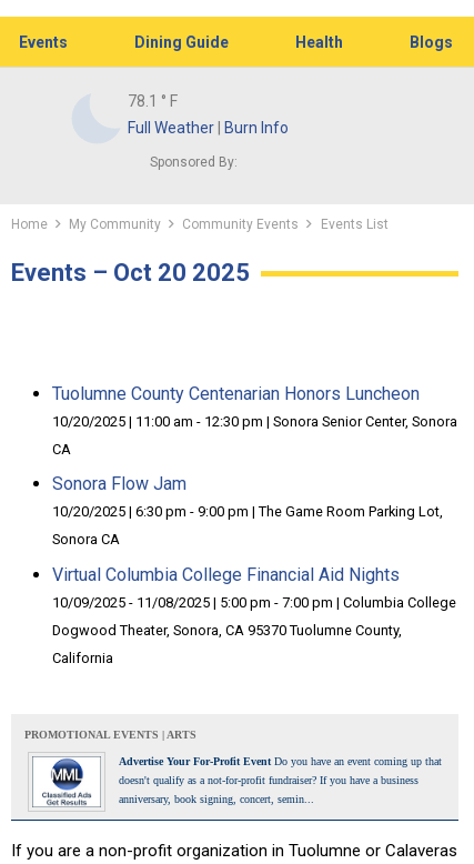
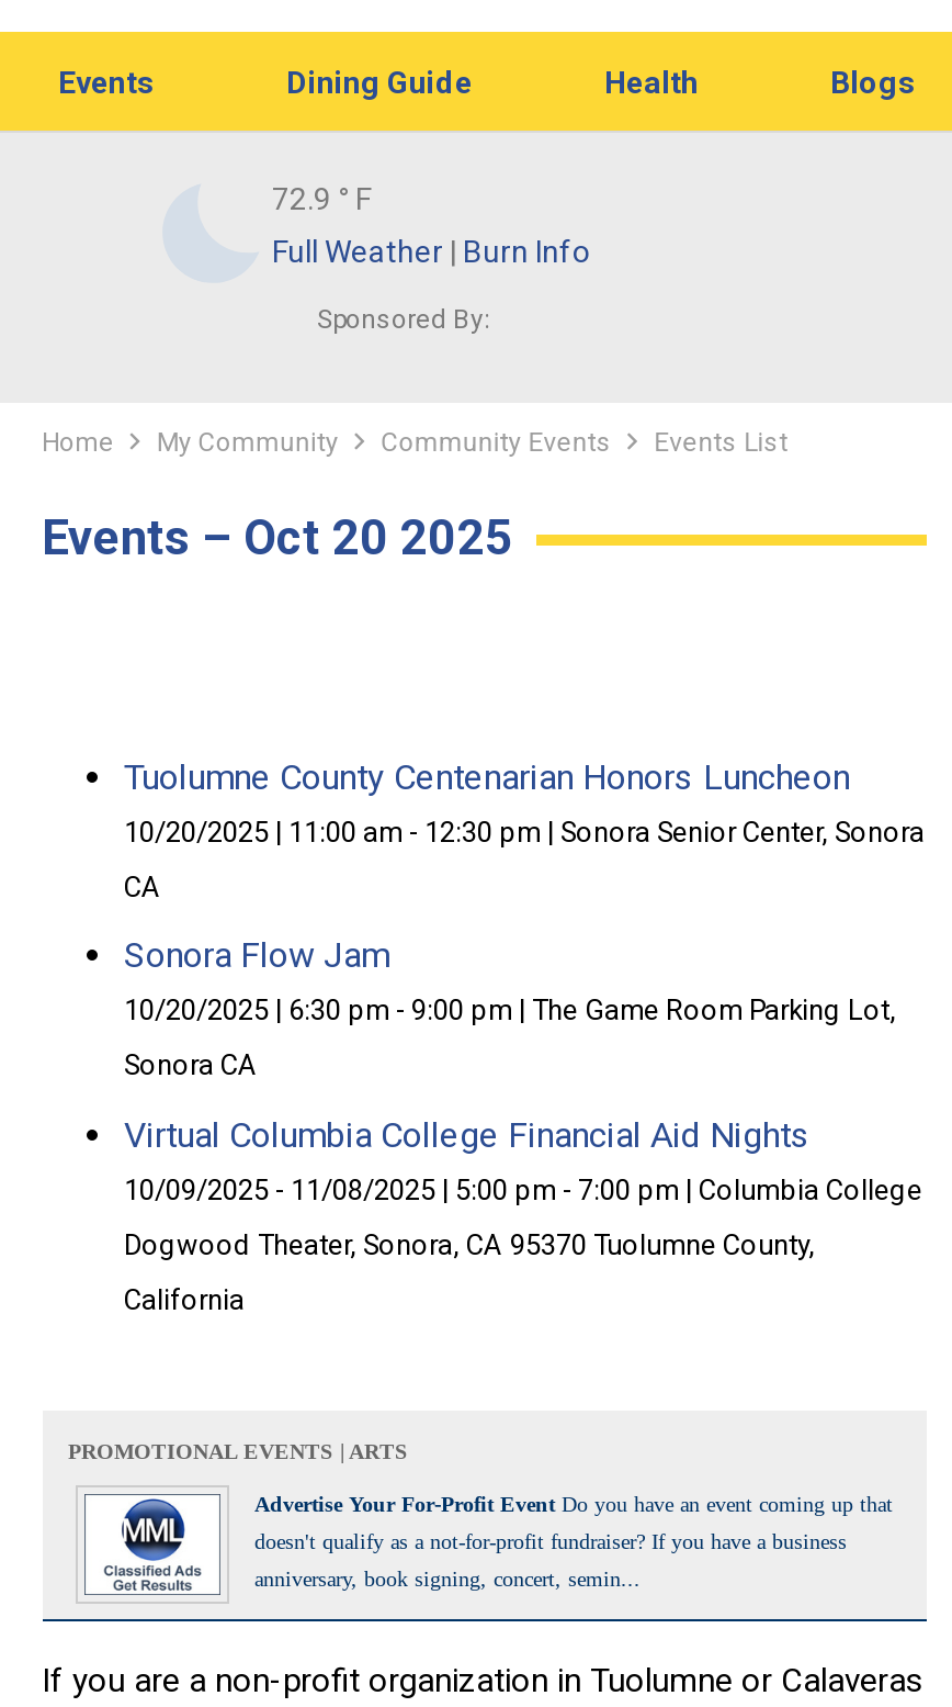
- 78.1 ° F
+ 72.9 ° F
